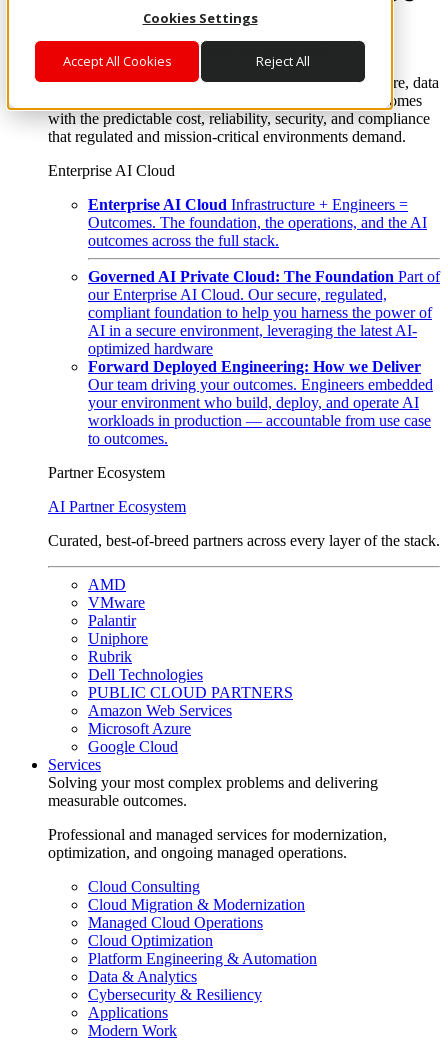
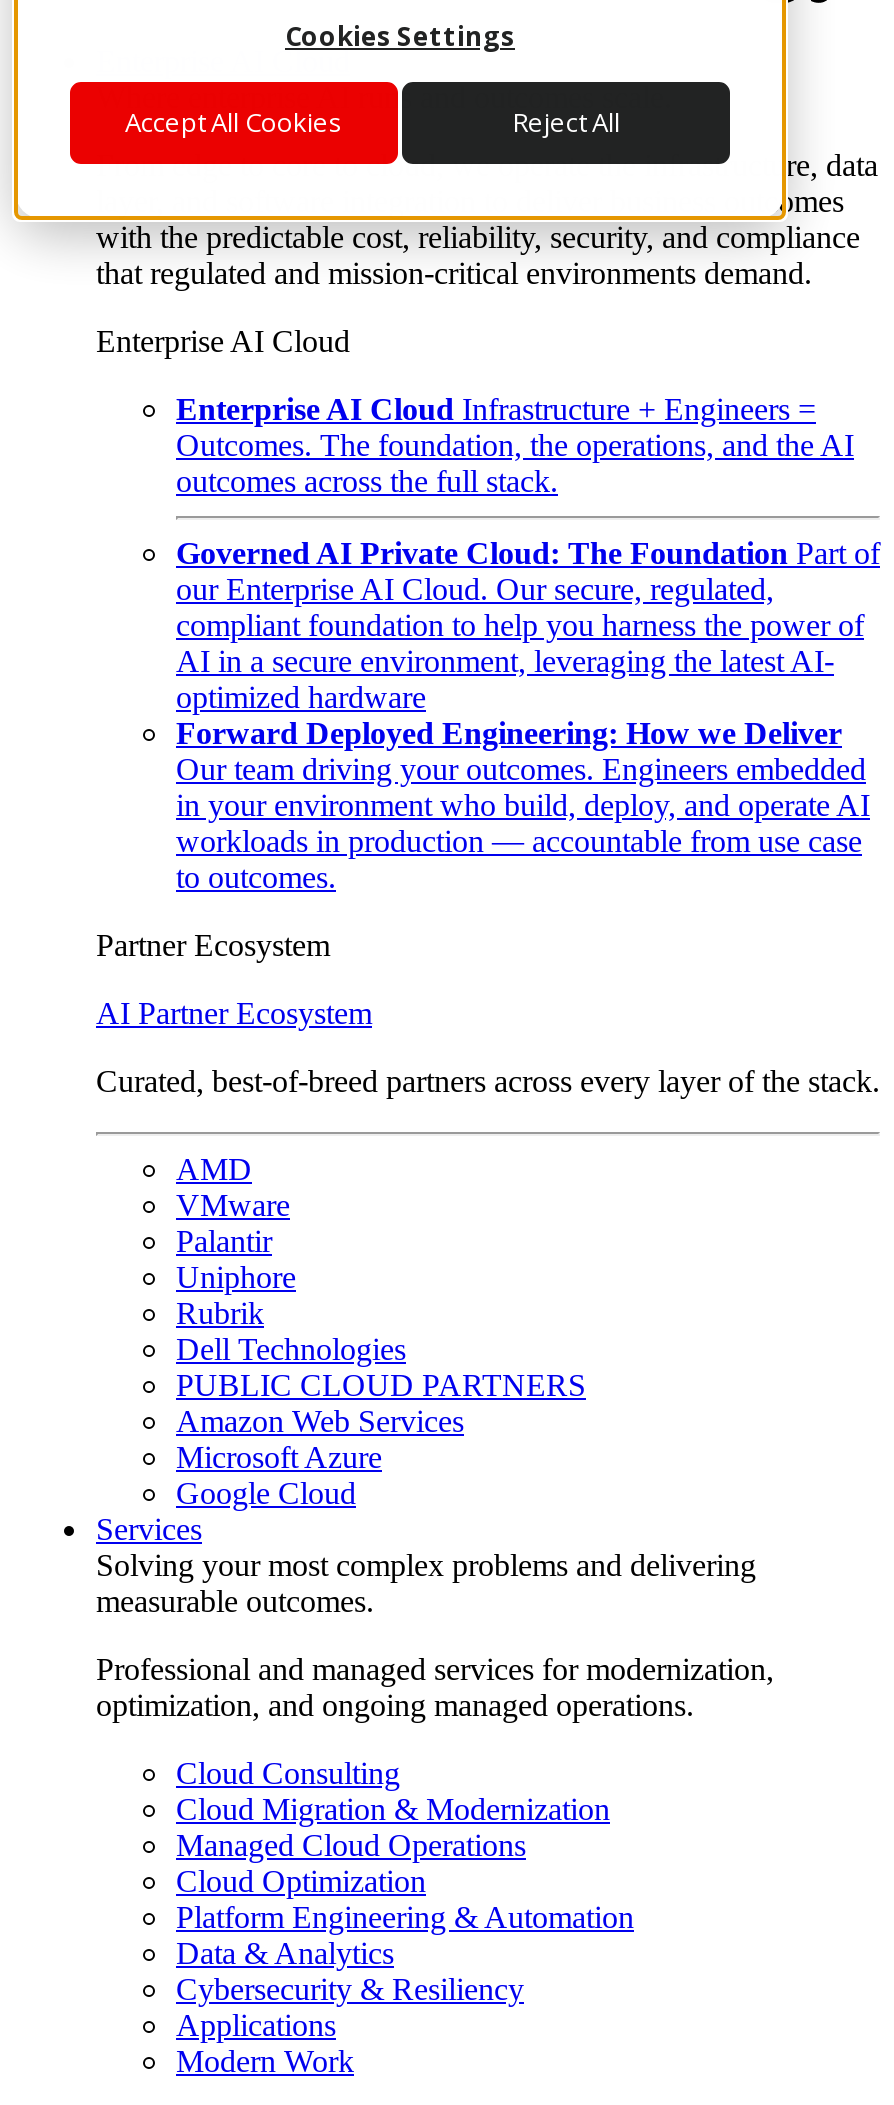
- your environment who build, deploy, and operate AI
+ in your environment who build, deploy, and operate AI
